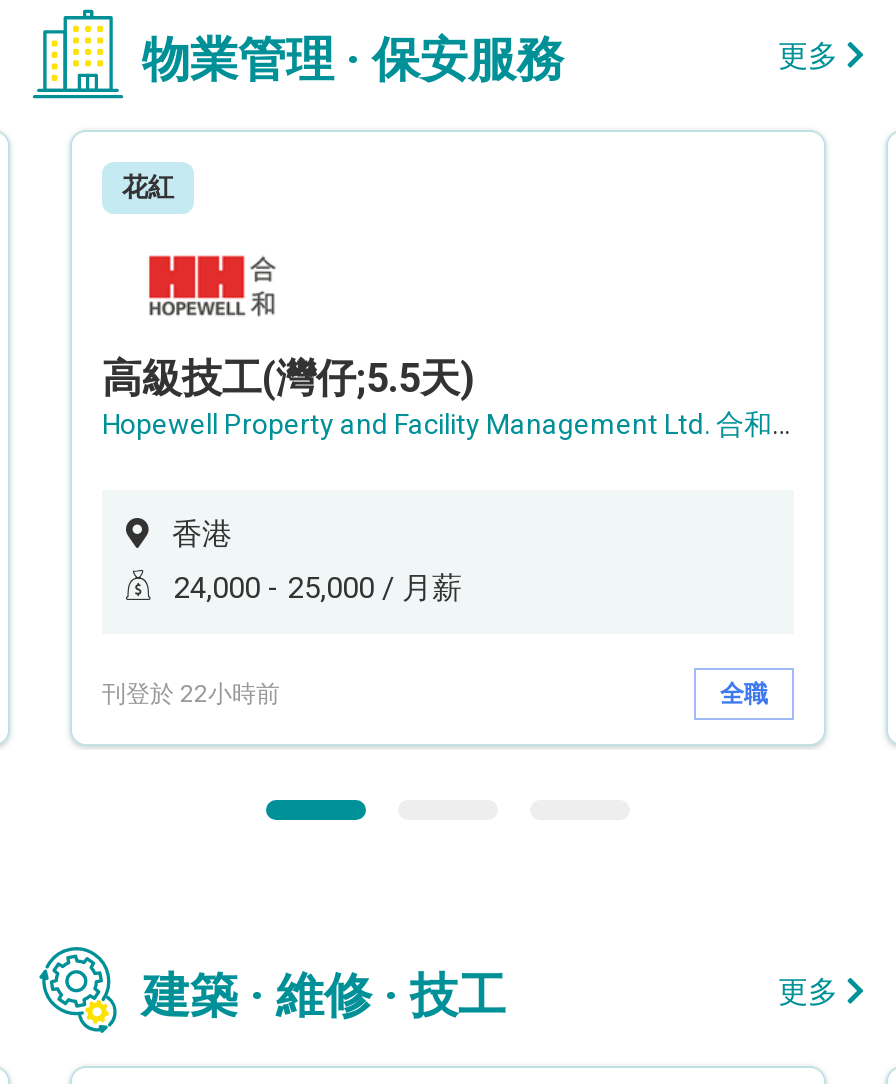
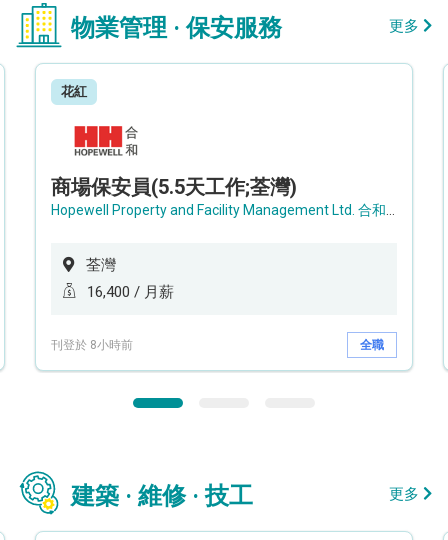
- 高級技工(灣仔;5.5天)
+ 商場保安員(5.5天工作;荃灣)

- 香港
+ 荃灣

- 24,000 - 25,000 / 月薪
+ 16,400 / 月薪

- 刊登於 22小時前
+ 刊登於 8小時前
